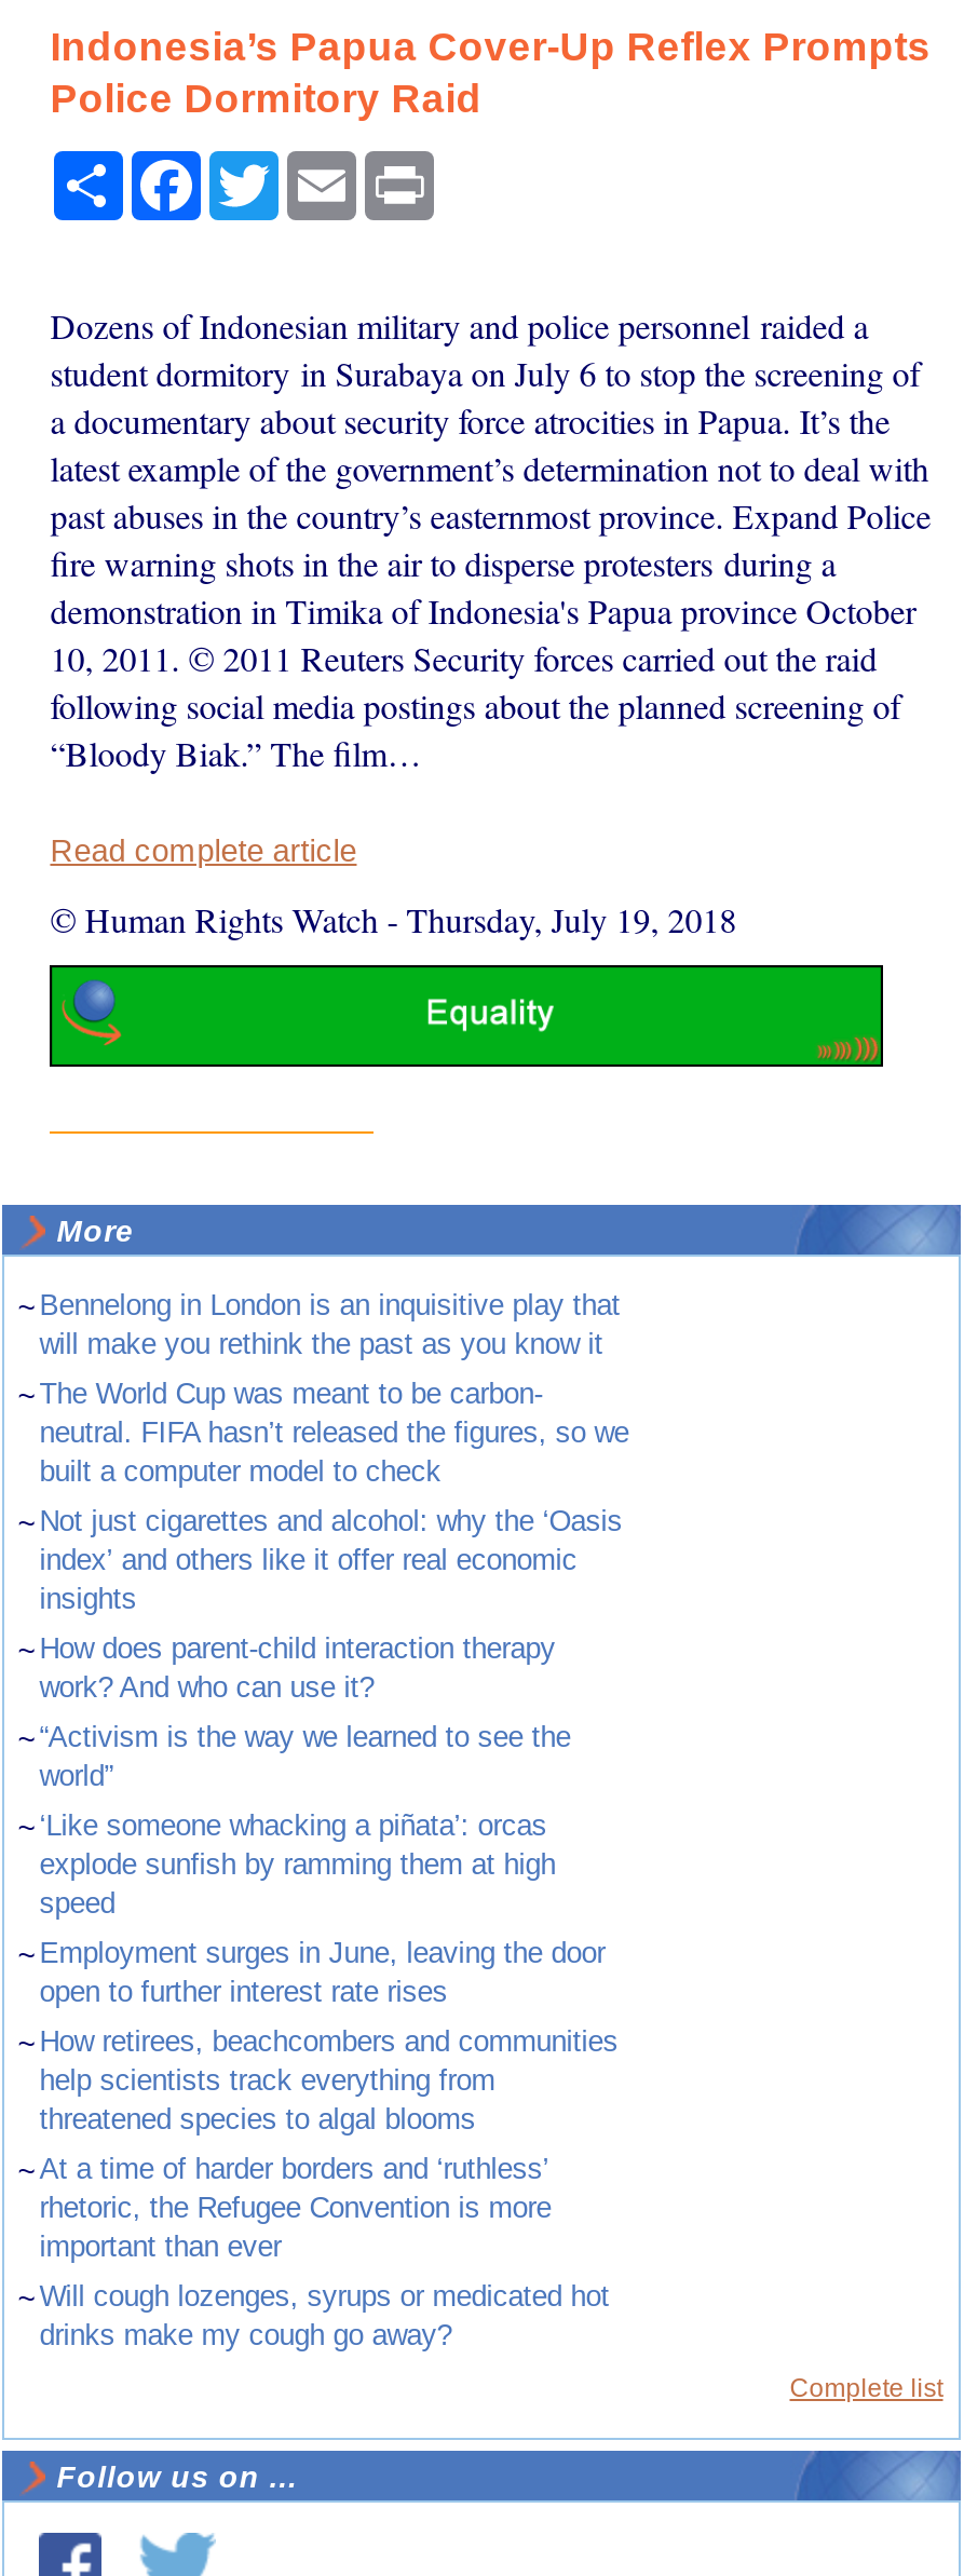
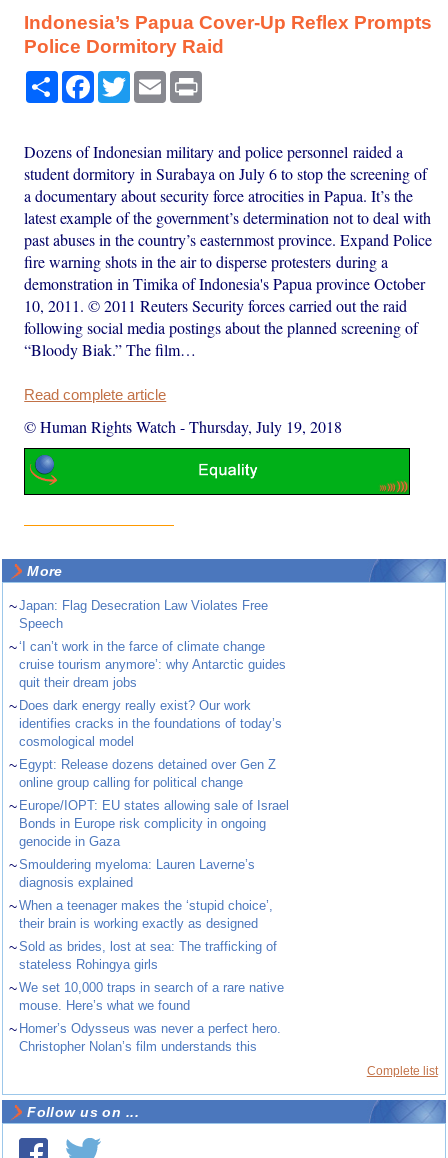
- ~ Bennelong in London is an inquisitive play that
- will make you rethink the past as you know it
+ ~ Japan: Flag Desecration Law Violates Free
+ Speech

- ~ The World Cup was meant to be carbon-
- neutral. FIFA hasn’t released the figures, so we
- built a computer model to check
+ ~ ‘I can’t work in the farce of climate change
+ cruise tourism anymore’: why Antarctic guides
+ quit their dream jobs

- ~ Not just cigarettes and alcohol: why the ‘Oasis
- index’ and others like it offer real economic
- insights
+ ~ Does dark energy really exist? Our work
+ identifies cracks in the foundations of today’s
+ cosmological model

- ~ How does parent-child interaction therapy
- work? And who can use it?
+ ~ Egypt: Release dozens detained over Gen Z
+ online group calling for political change

- ~ “Activism is the way we learned to see the
- world”
+ ~ Europe/IOPT: EU states allowing sale of Israel
+ Bonds in Europe risk complicity in ongoing
+ genocide in Gaza

- ~ ‘Like someone whacking a piñata’: orcas
- explode sunfish by ramming them at high
- speed
+ ~ Smouldering myeloma: Lauren Laverne’s
+ diagnosis explained

- ~ Employment surges in June, leaving the door
- open to further interest rate rises
+ ~ When a teenager makes the ‘stupid choice’,
+ their brain is working exactly as designed

- ~ How retirees, beachcombers and communities
- help scientists track everything from
- threatened species to algal blooms
+ ~ Sold as brides, lost at sea: The trafficking of
+ stateless Rohingya girls

- ~ At a time of harder borders and ‘ruthless’
- rhetoric, the Refugee Convention is more
- important than ever
+ ~ We set 10,000 traps in search of a rare native
+ mouse. Here’s what we found

- ~ Will cough lozenges, syrups or medicated hot
- drinks make my cough go away?
+ ~ Homer’s Odysseus was never a perfect hero.
+ Christopher Nolan’s film understands this
